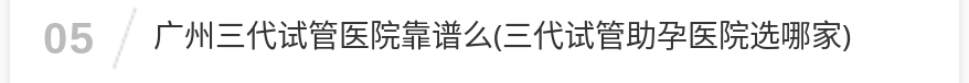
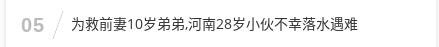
- 广州三代试管医院靠谱么(三代试管助孕医院选哪家)
+ 为救前妻10岁弟弟,河南28岁小伙不幸落水遇难
